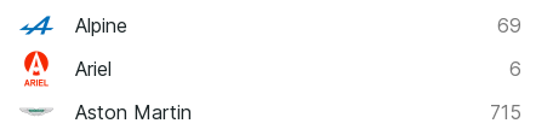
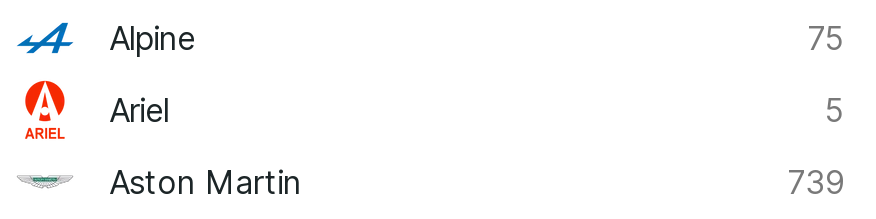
- 69
+ 75

- 6
+ 5

- 715
+ 739
